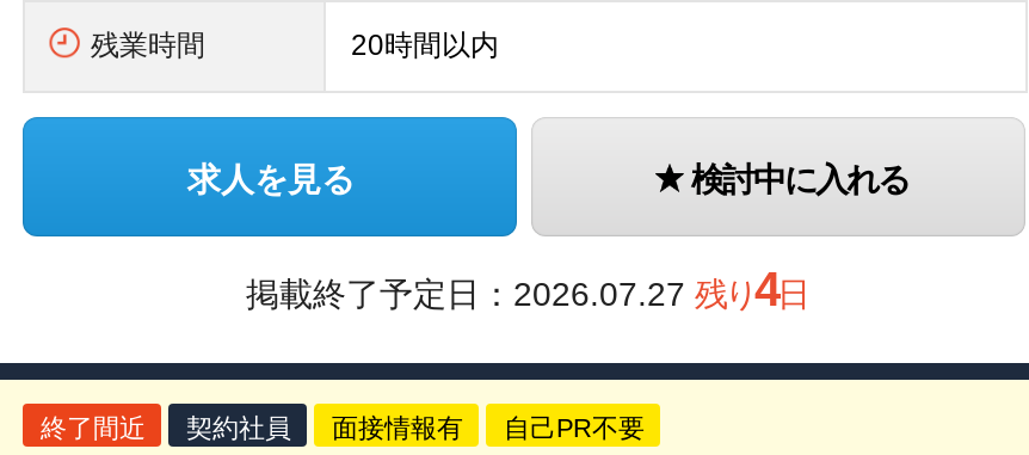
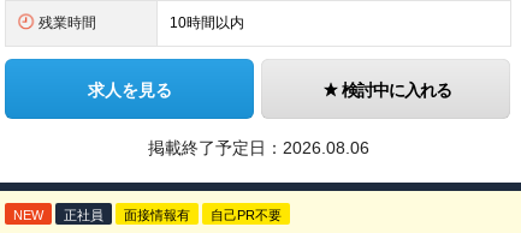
- 20時間以内
+ 10時間以内

- 掲載終了予定日：2026.07.27 残り4日
+ 掲載終了予定日：2026.08.06

- 終了間近
- 契約社員
+ NEW
+ 正社員
